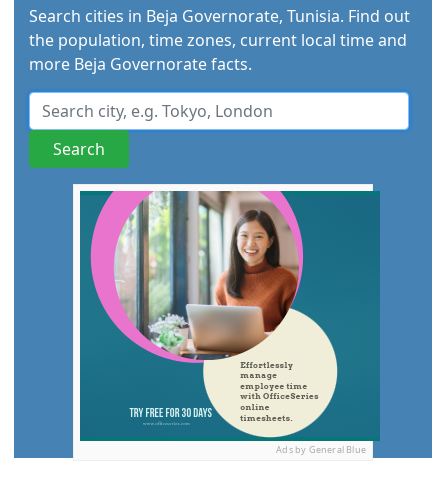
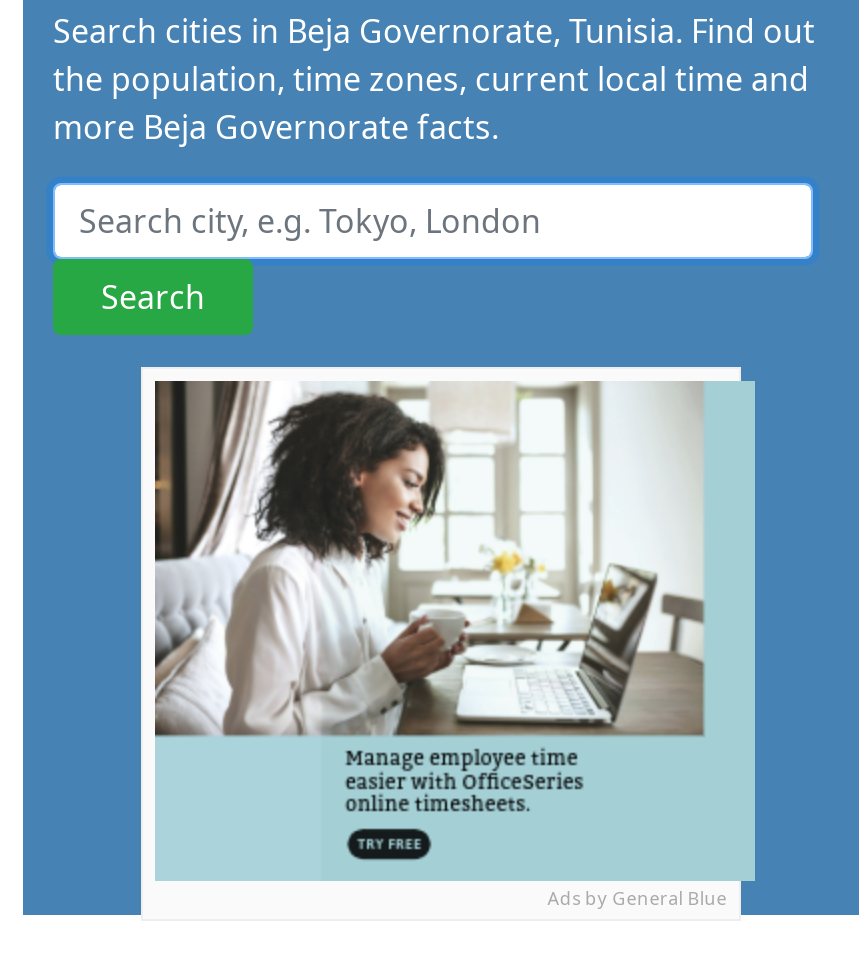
- [image]
+ [image]
